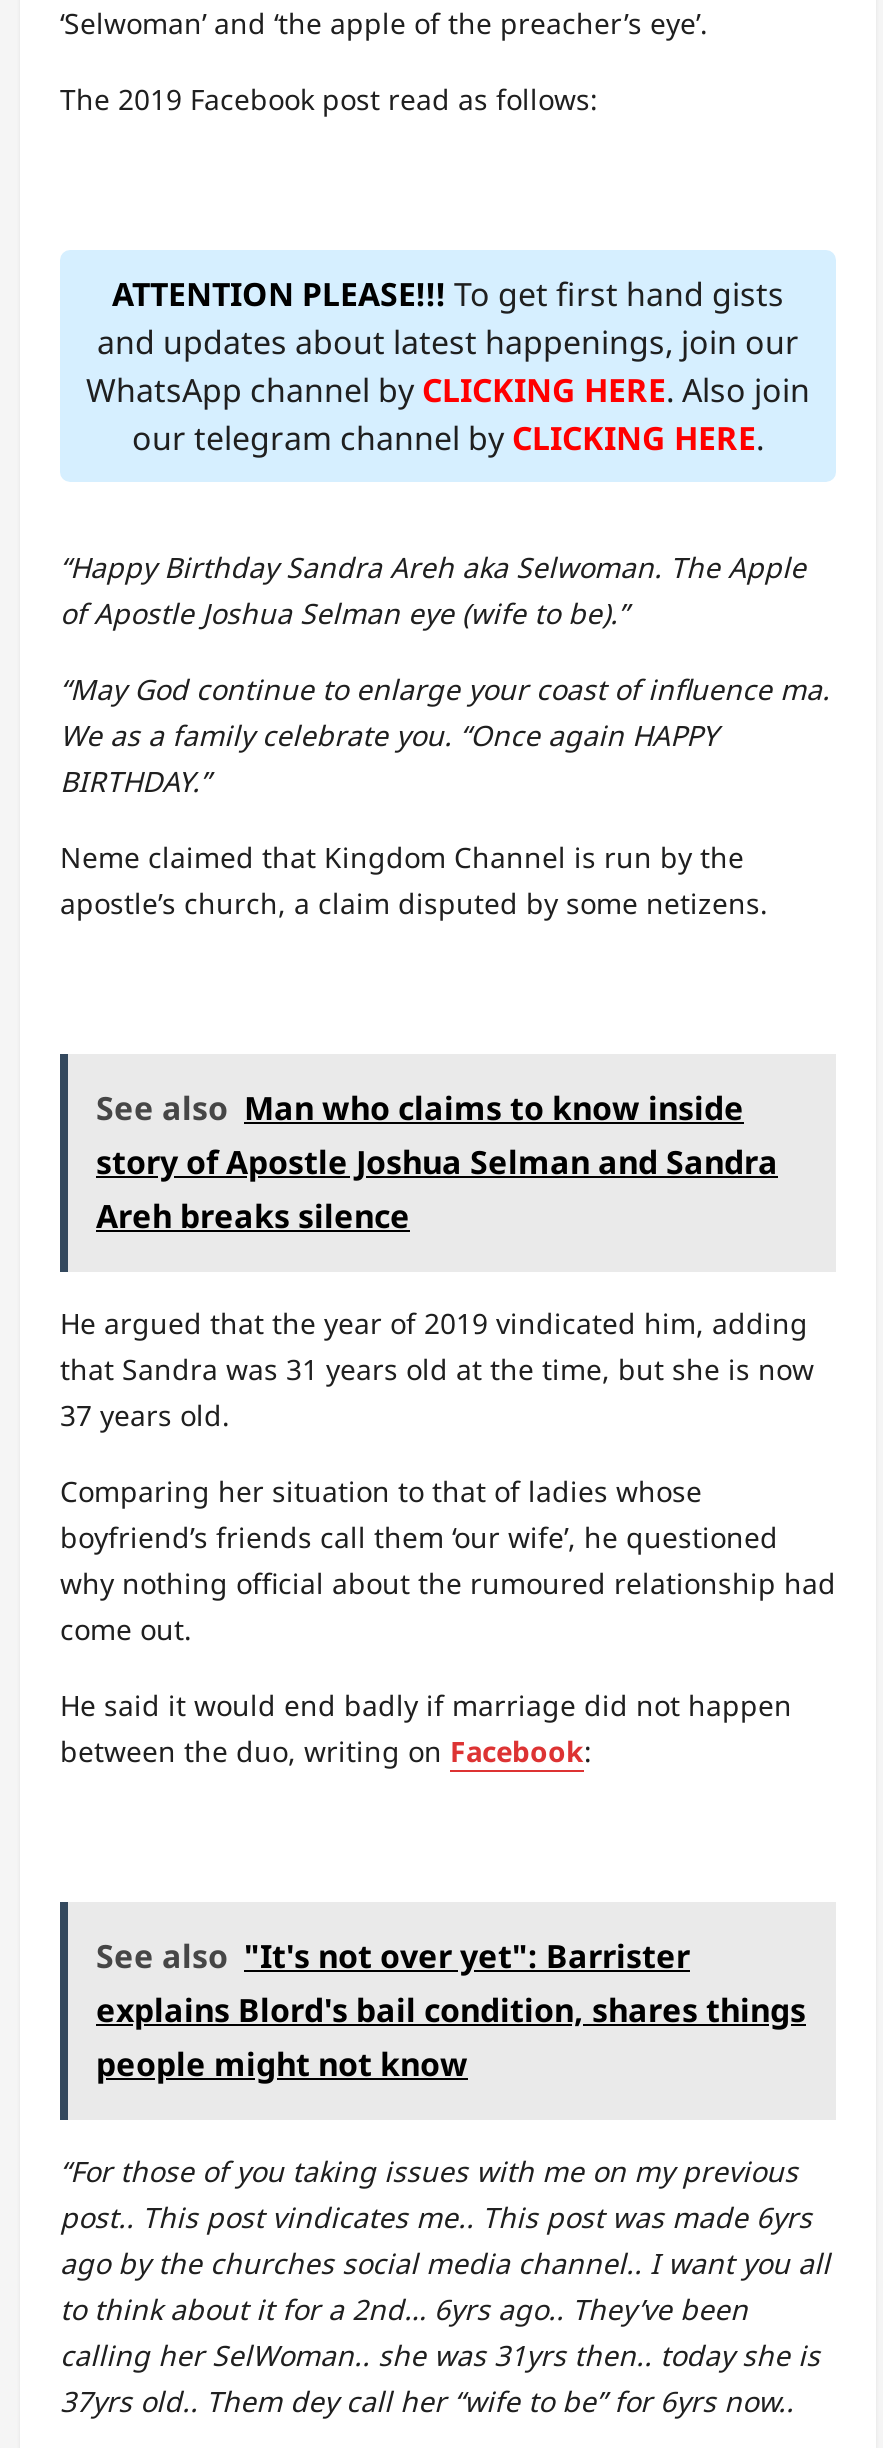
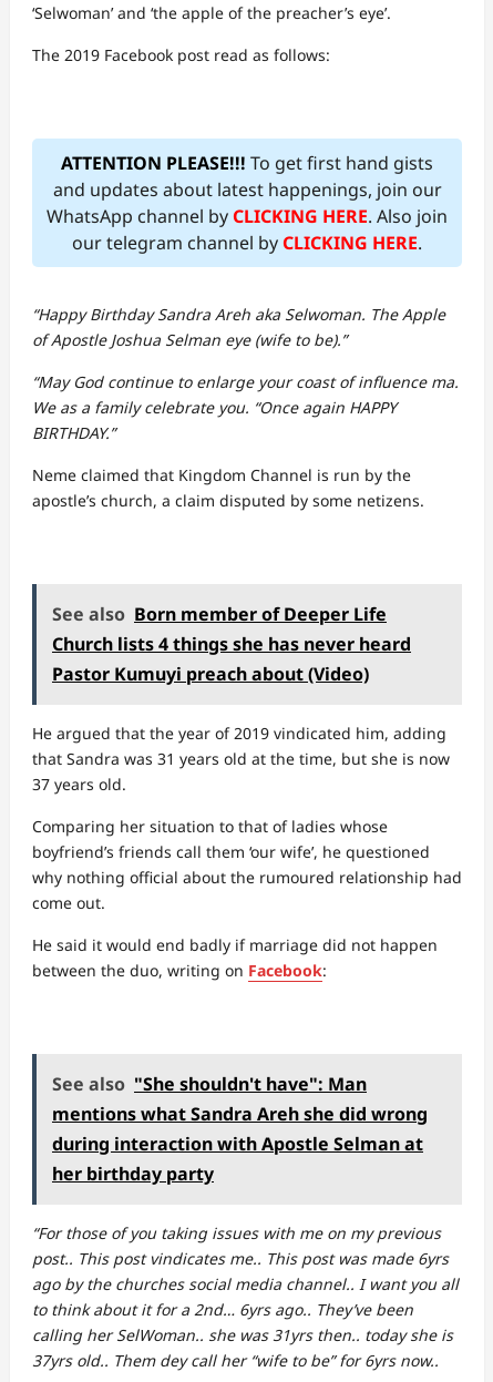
- See also Man who claims to know inside
- story of Apostle Joshua Selman and Sandra
- Areh breaks silence
+ See also Born member of Deeper Life
+ Church lists 4 things she has never heard
+ Pastor Kumuyi preach about (Video)

- See also "It's not over yet": Barrister
- explains Blord's bail condition, shares things
- people might not know
+ See also "She shouldn't have": Man
+ mentions what Sandra Areh she did wrong
+ during interaction with Apostle Selman at
+ her birthday party
